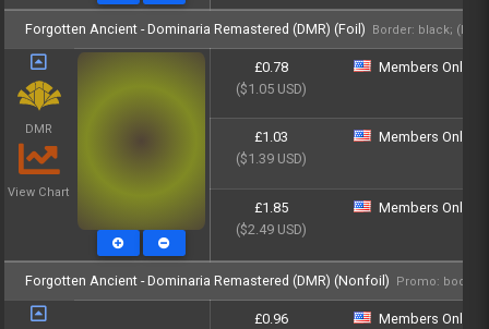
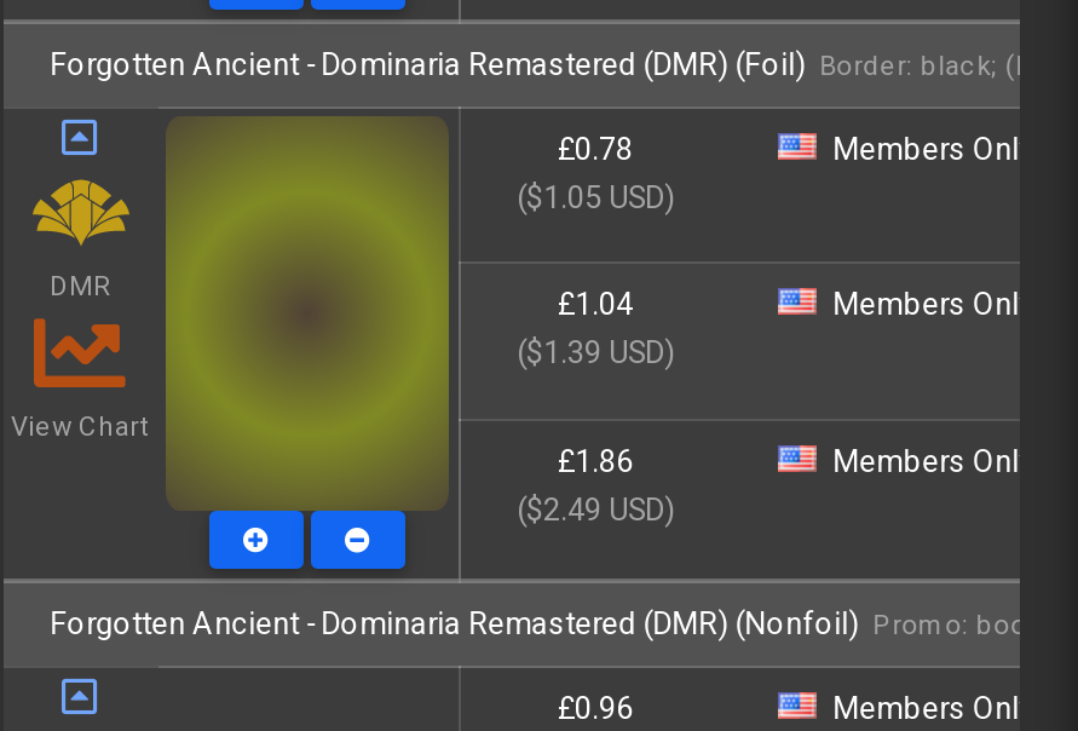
- £1.03
+ £1.04

- £1.85
+ £1.86
